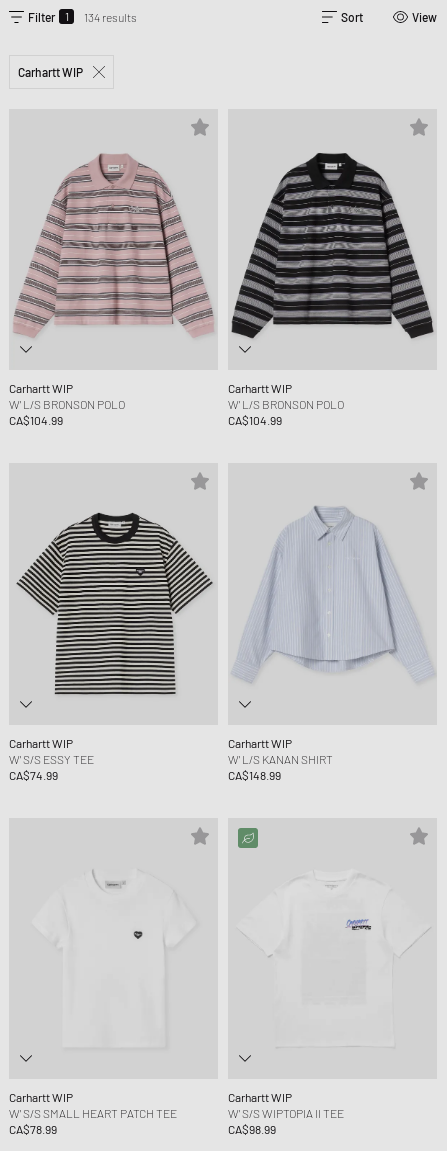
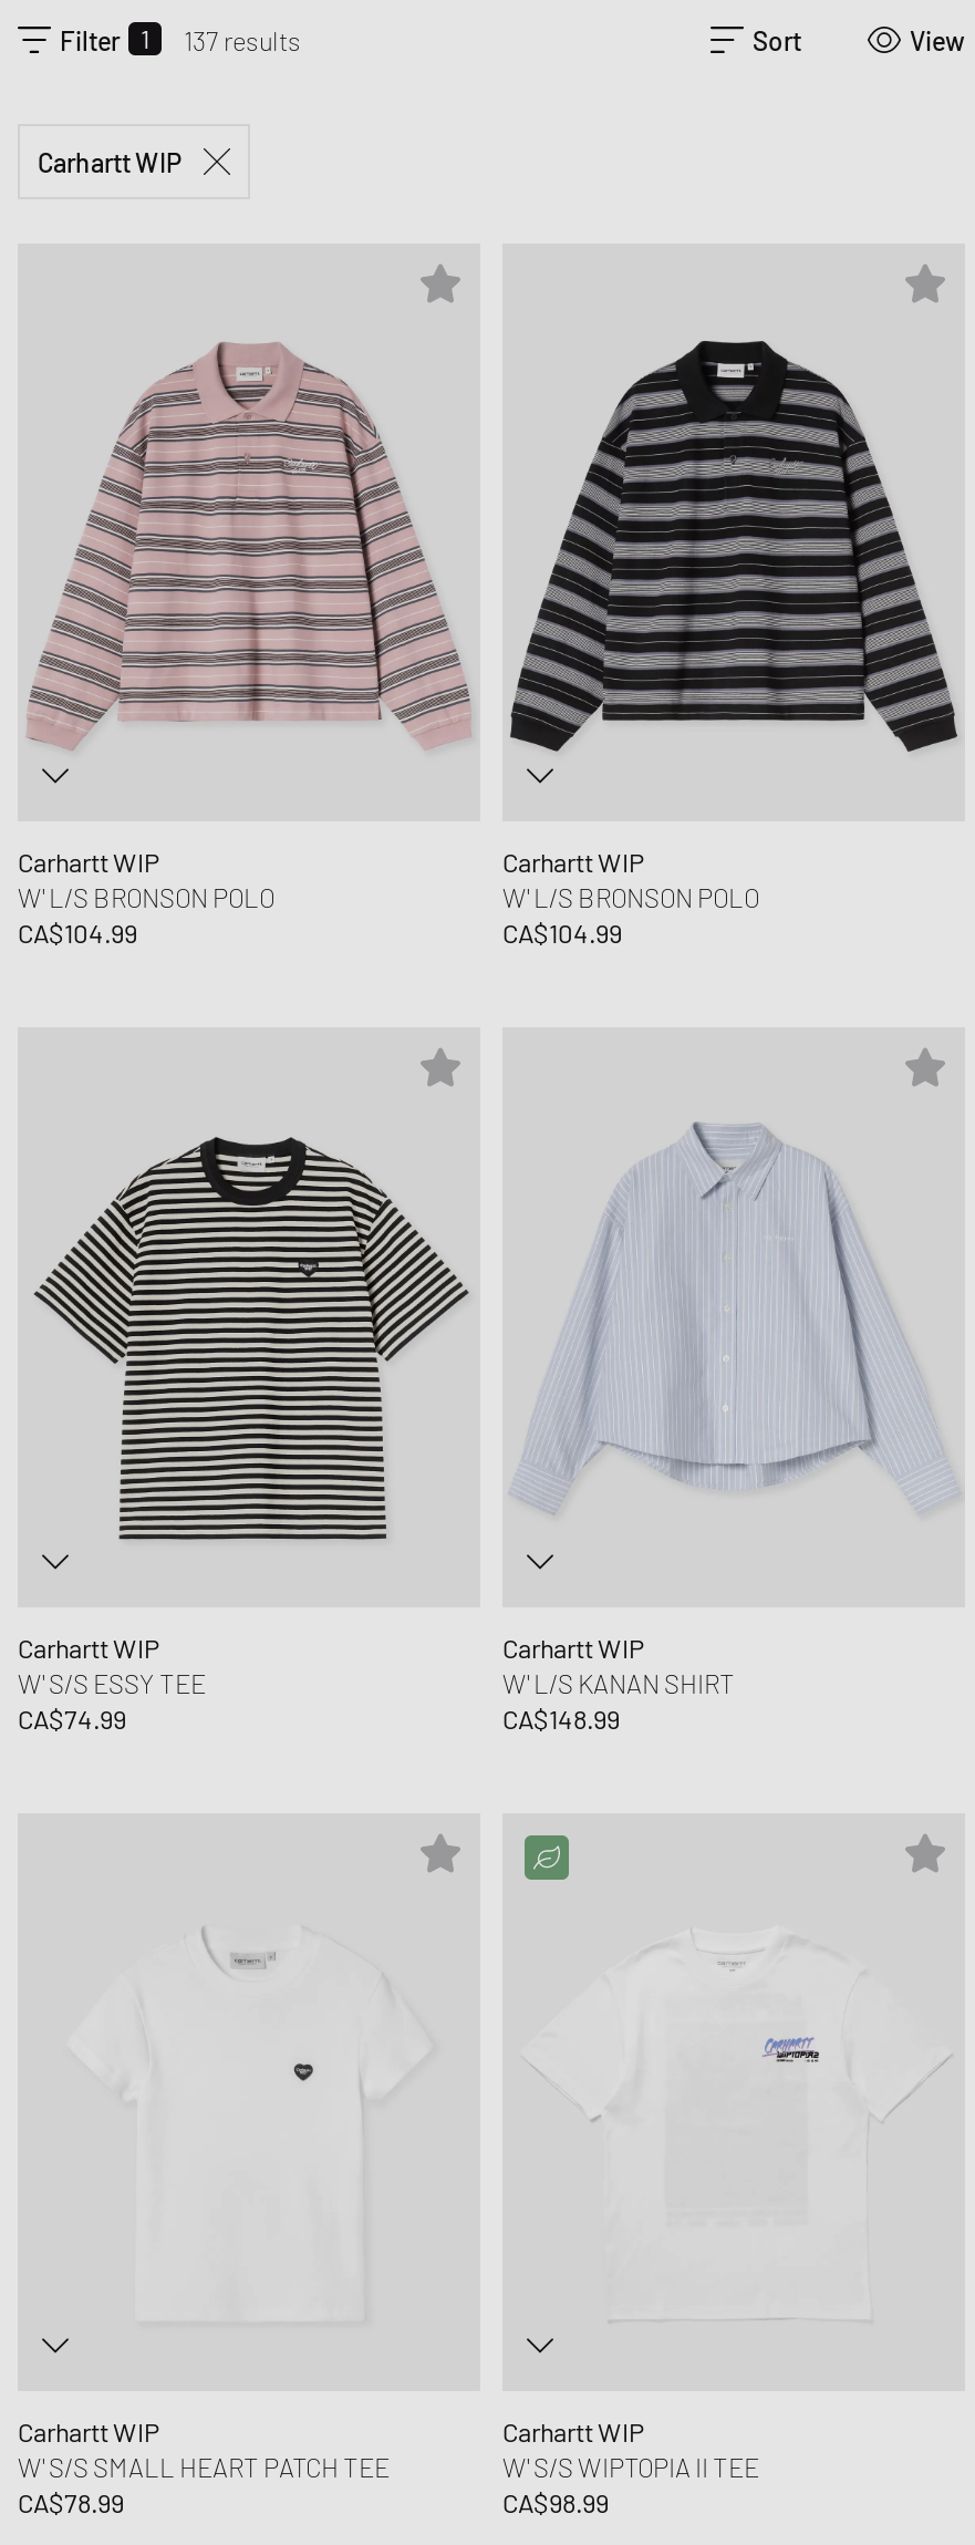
- Filter 1 134 results
+ Filter 1 137 results
